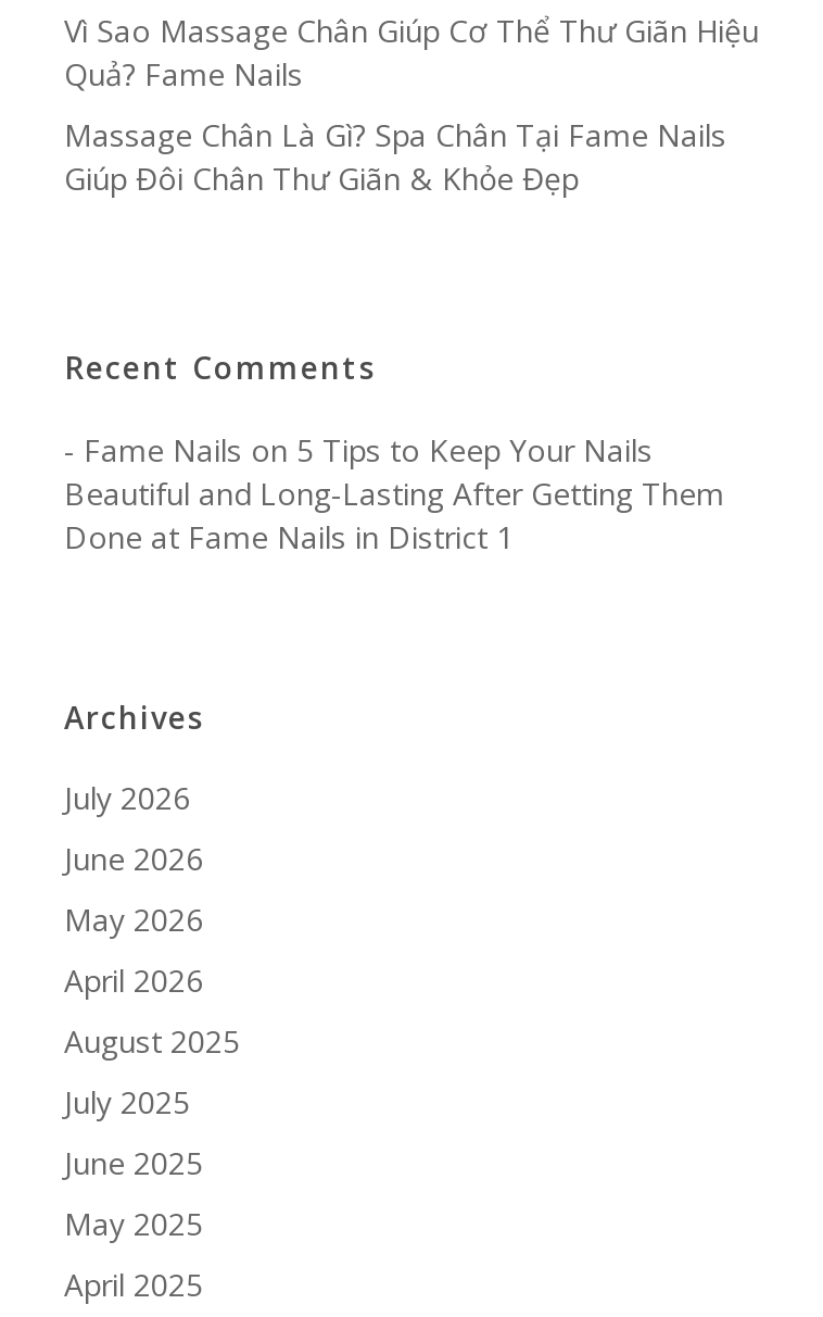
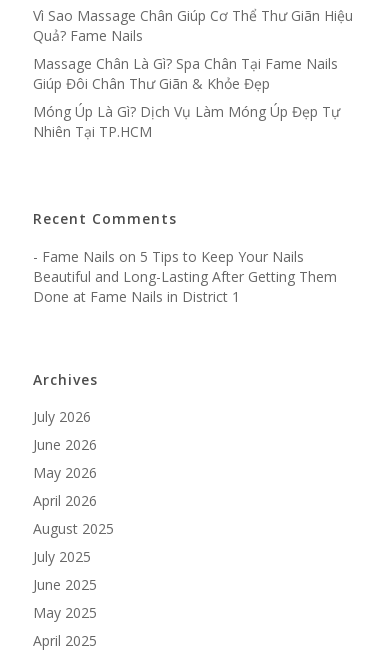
+ Móng Úp Là Gì? Dịch Vụ Làm Móng Úp Đẹp Tự
+ Nhiên Tại TP.HCM
